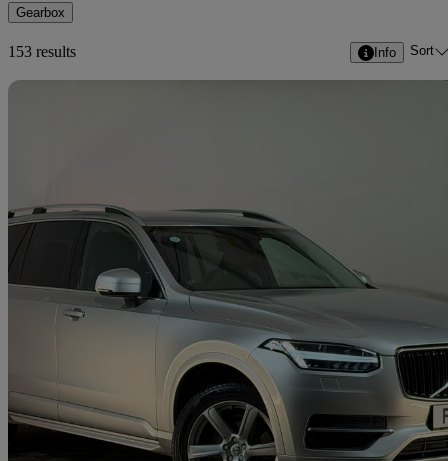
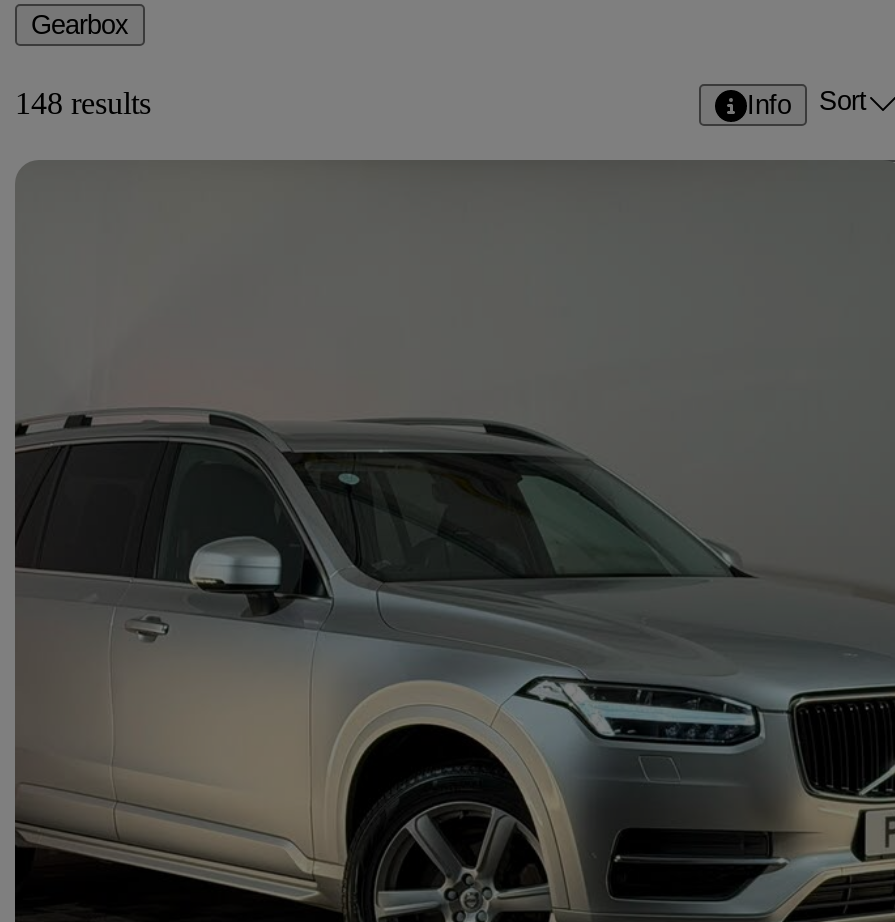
- 153 results
+ 148 results
